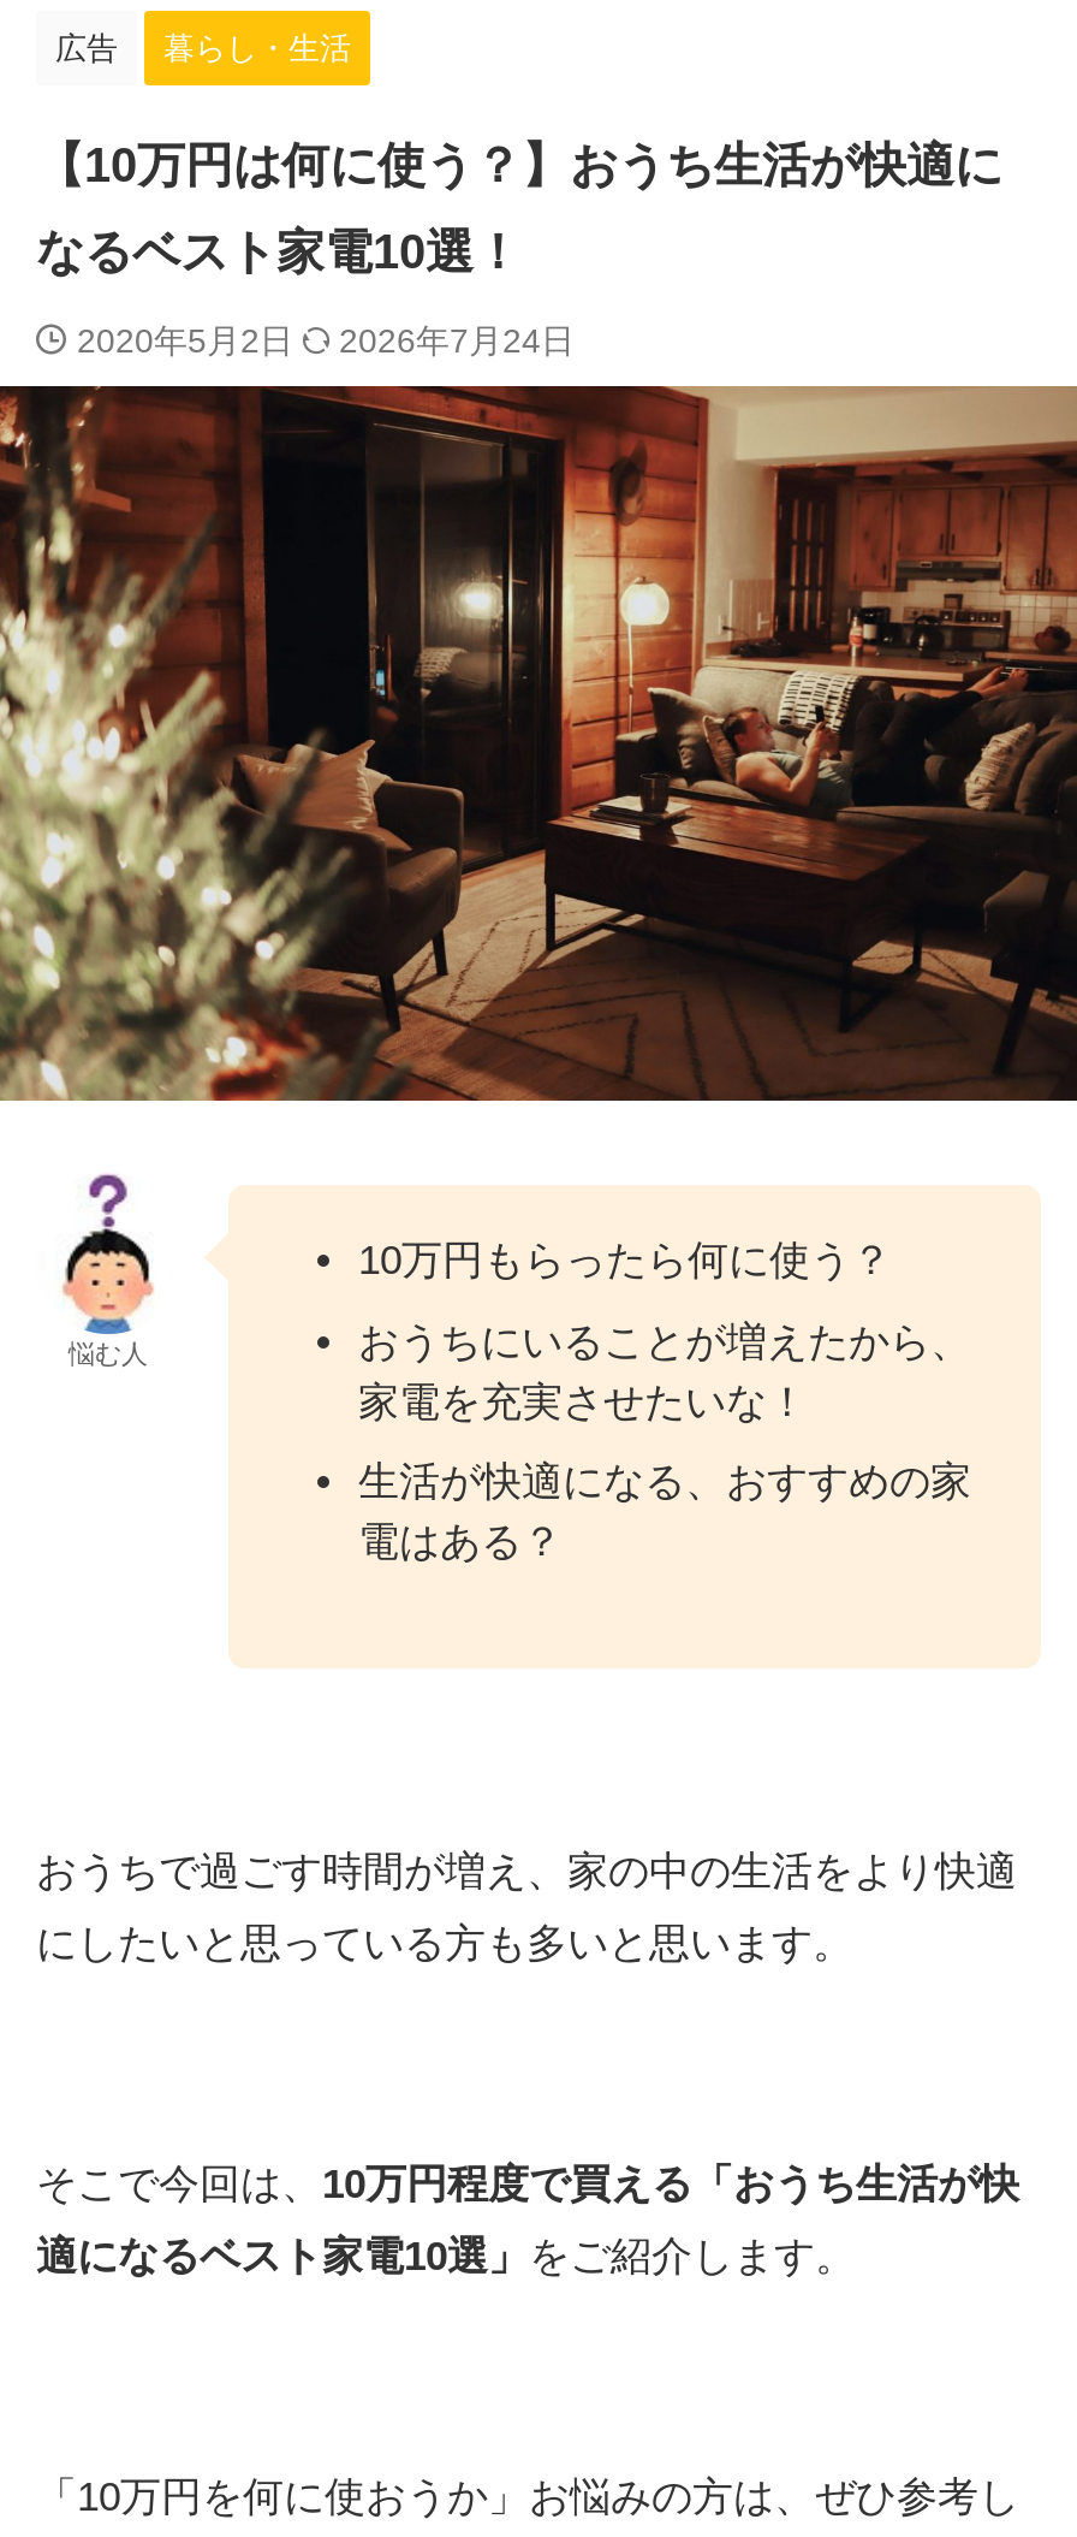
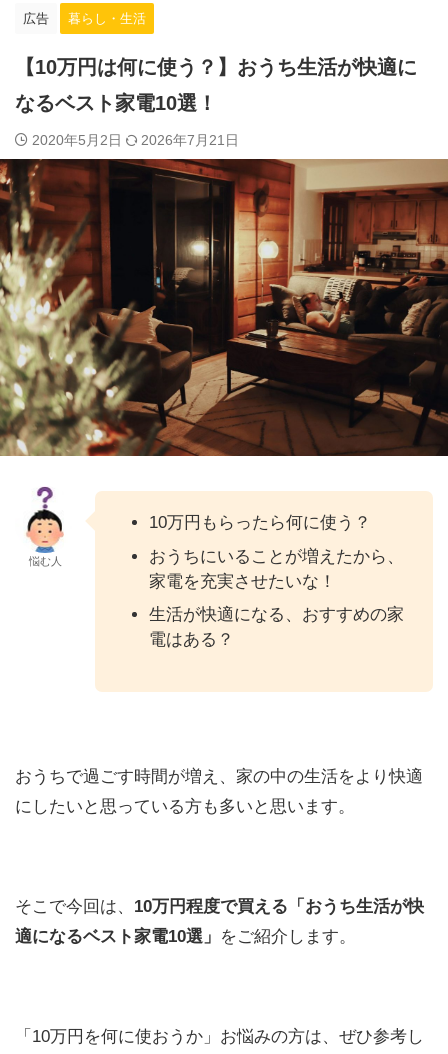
- 2020年5月2日 2026年7月24日
+ 2020年5月2日 2026年7月21日
